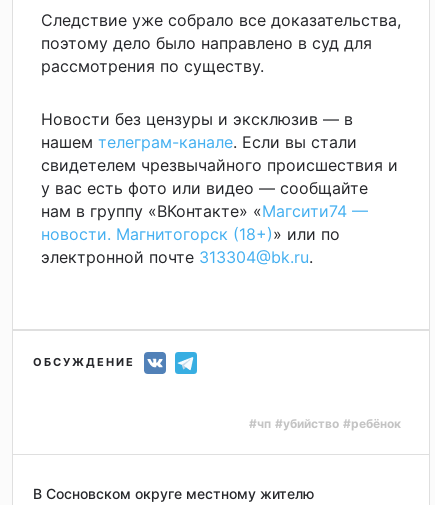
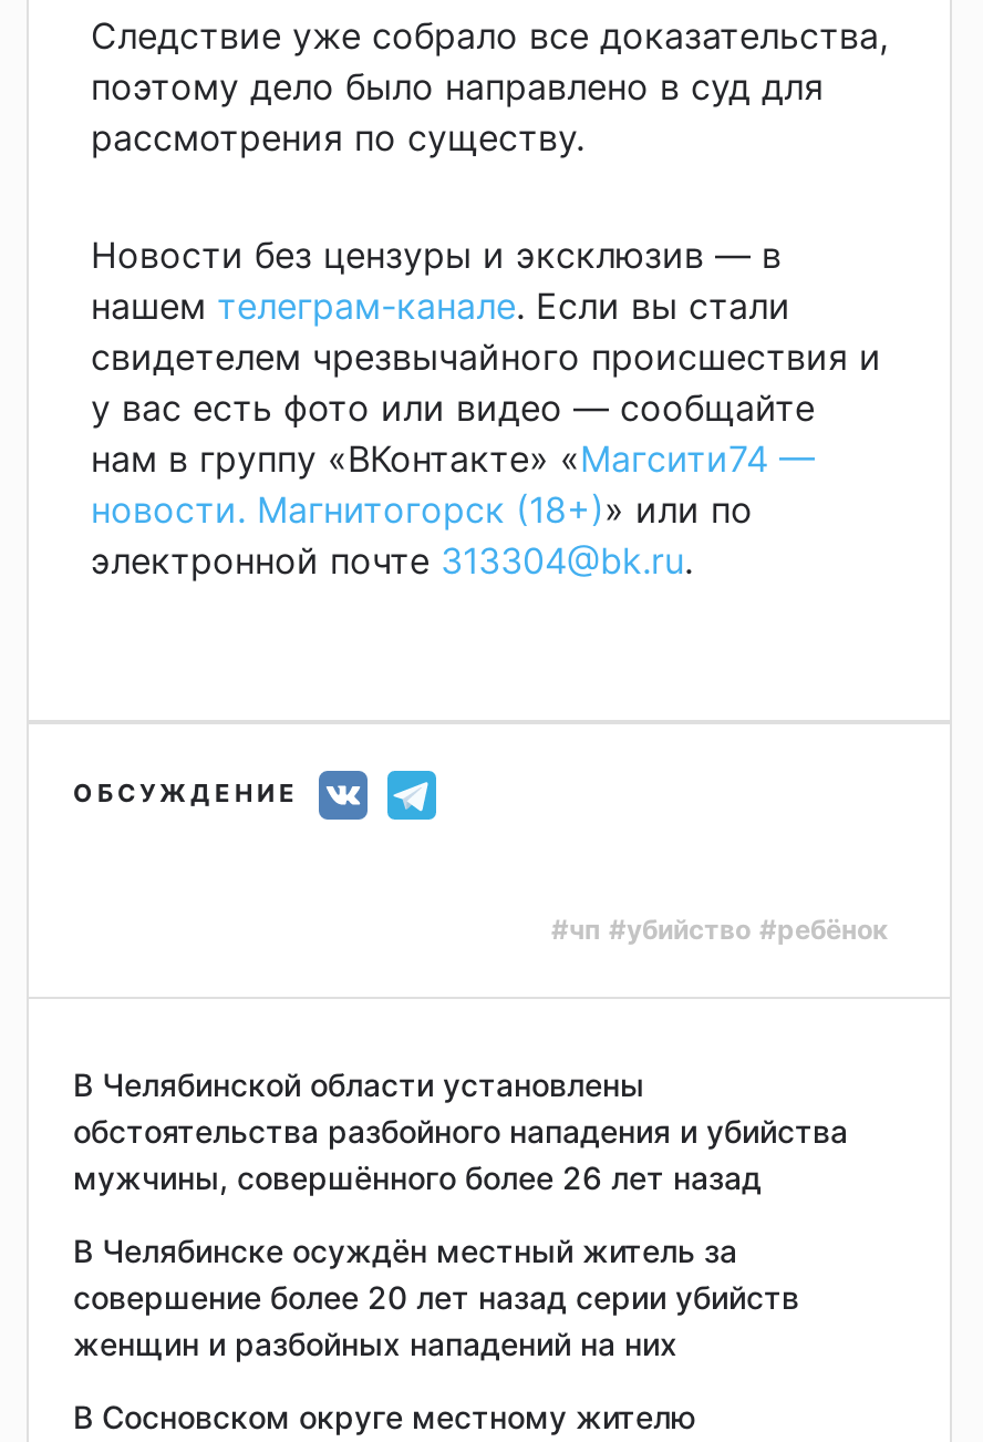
+ В Челябинской области установлены
+ обстоятельства разбойного нападения и убийства
+ мужчины, совершённого более 26 лет назад
+ В Челябинске осуждён местный житель за
+ совершение более 20 лет назад серии убийств
+ женщин и разбойных нападений на них
